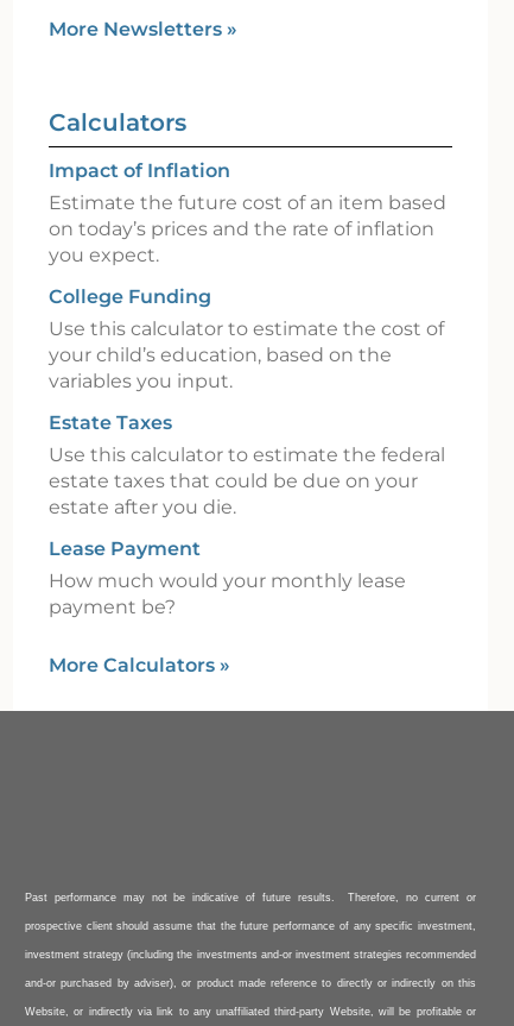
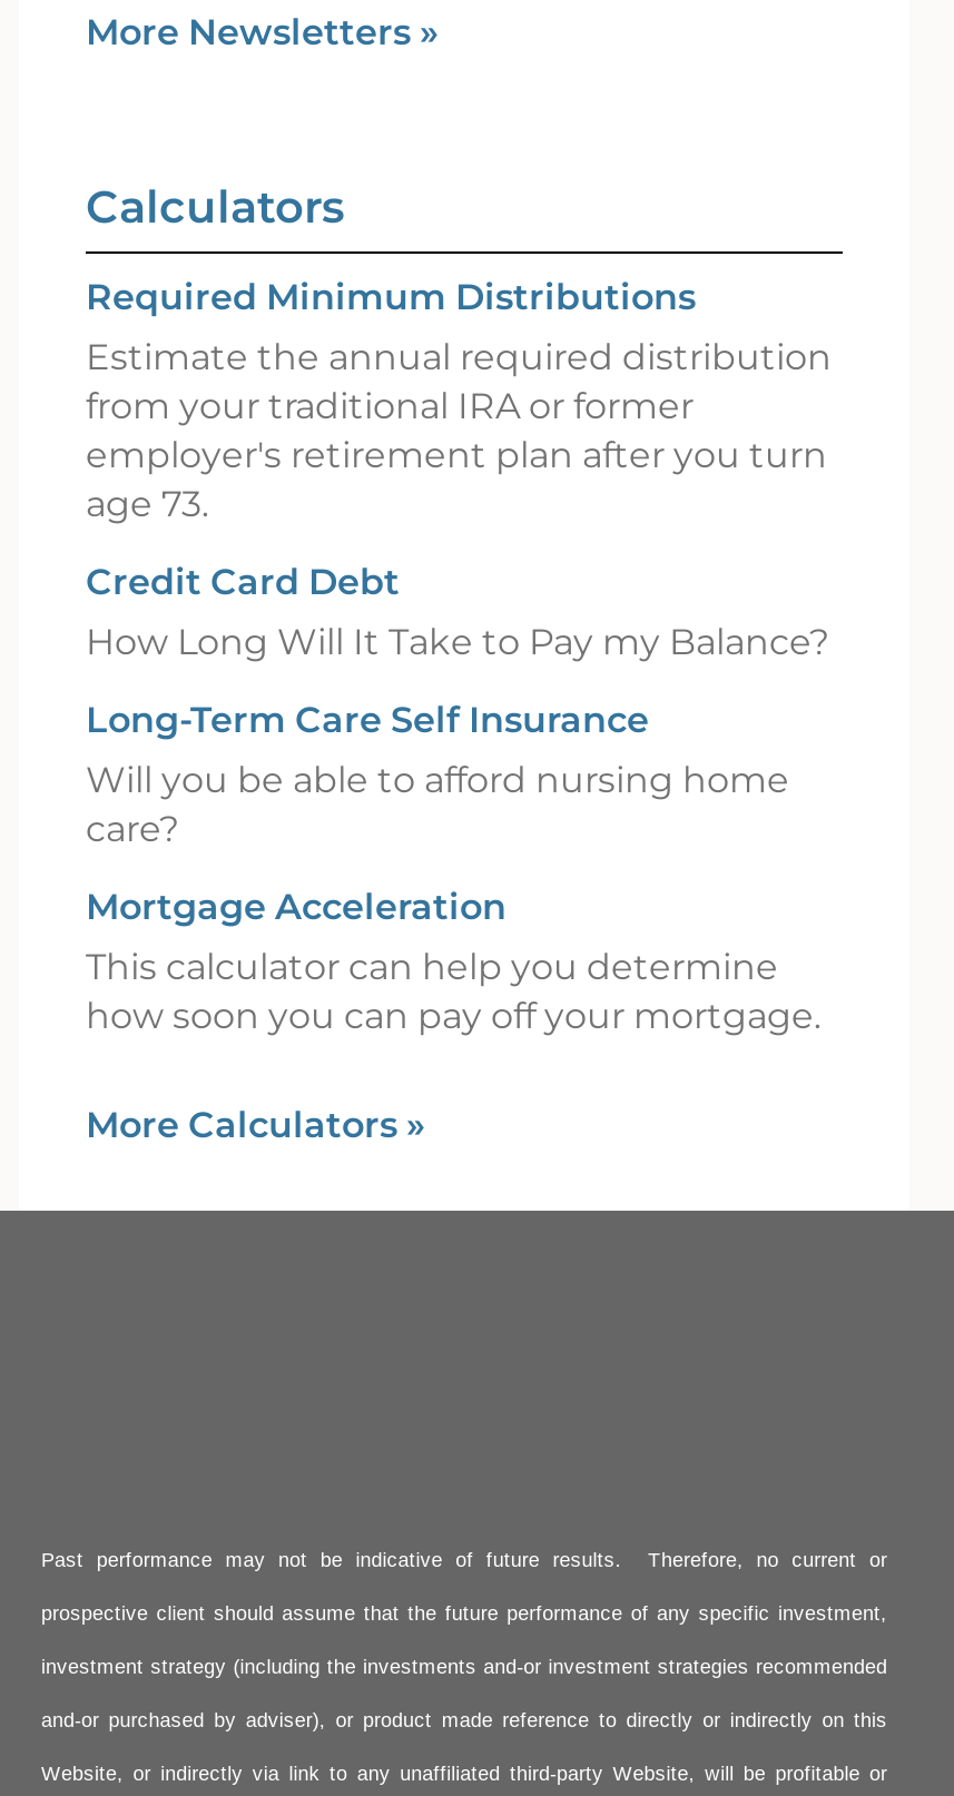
- Impact of Inflation
- Estimate the future cost of an item based
- on today’s prices and the rate of inflation
- you expect.
+ Required Minimum Distributions
+ Estimate the annual required distribution
+ from your traditional IRA or former
+ employer's retirement plan after you turn
+ age 73.

- College Funding
- Use this calculator to estimate the cost of
- your child’s education, based on the
- variables you input.
+ Credit Card Debt
+ How Long Will It Take to Pay my Balance?

- Estate Taxes
- Use this calculator to estimate the federal
- estate taxes that could be due on your
- estate after you die.
+ Long-Term Care Self Insurance
+ Will you be able to afford nursing home
+ care?

- Lease Payment
- How much would your monthly lease
- payment be?
+ Mortgage Acceleration
+ This calculator can help you determine
+ how soon you can pay off your mortgage.
